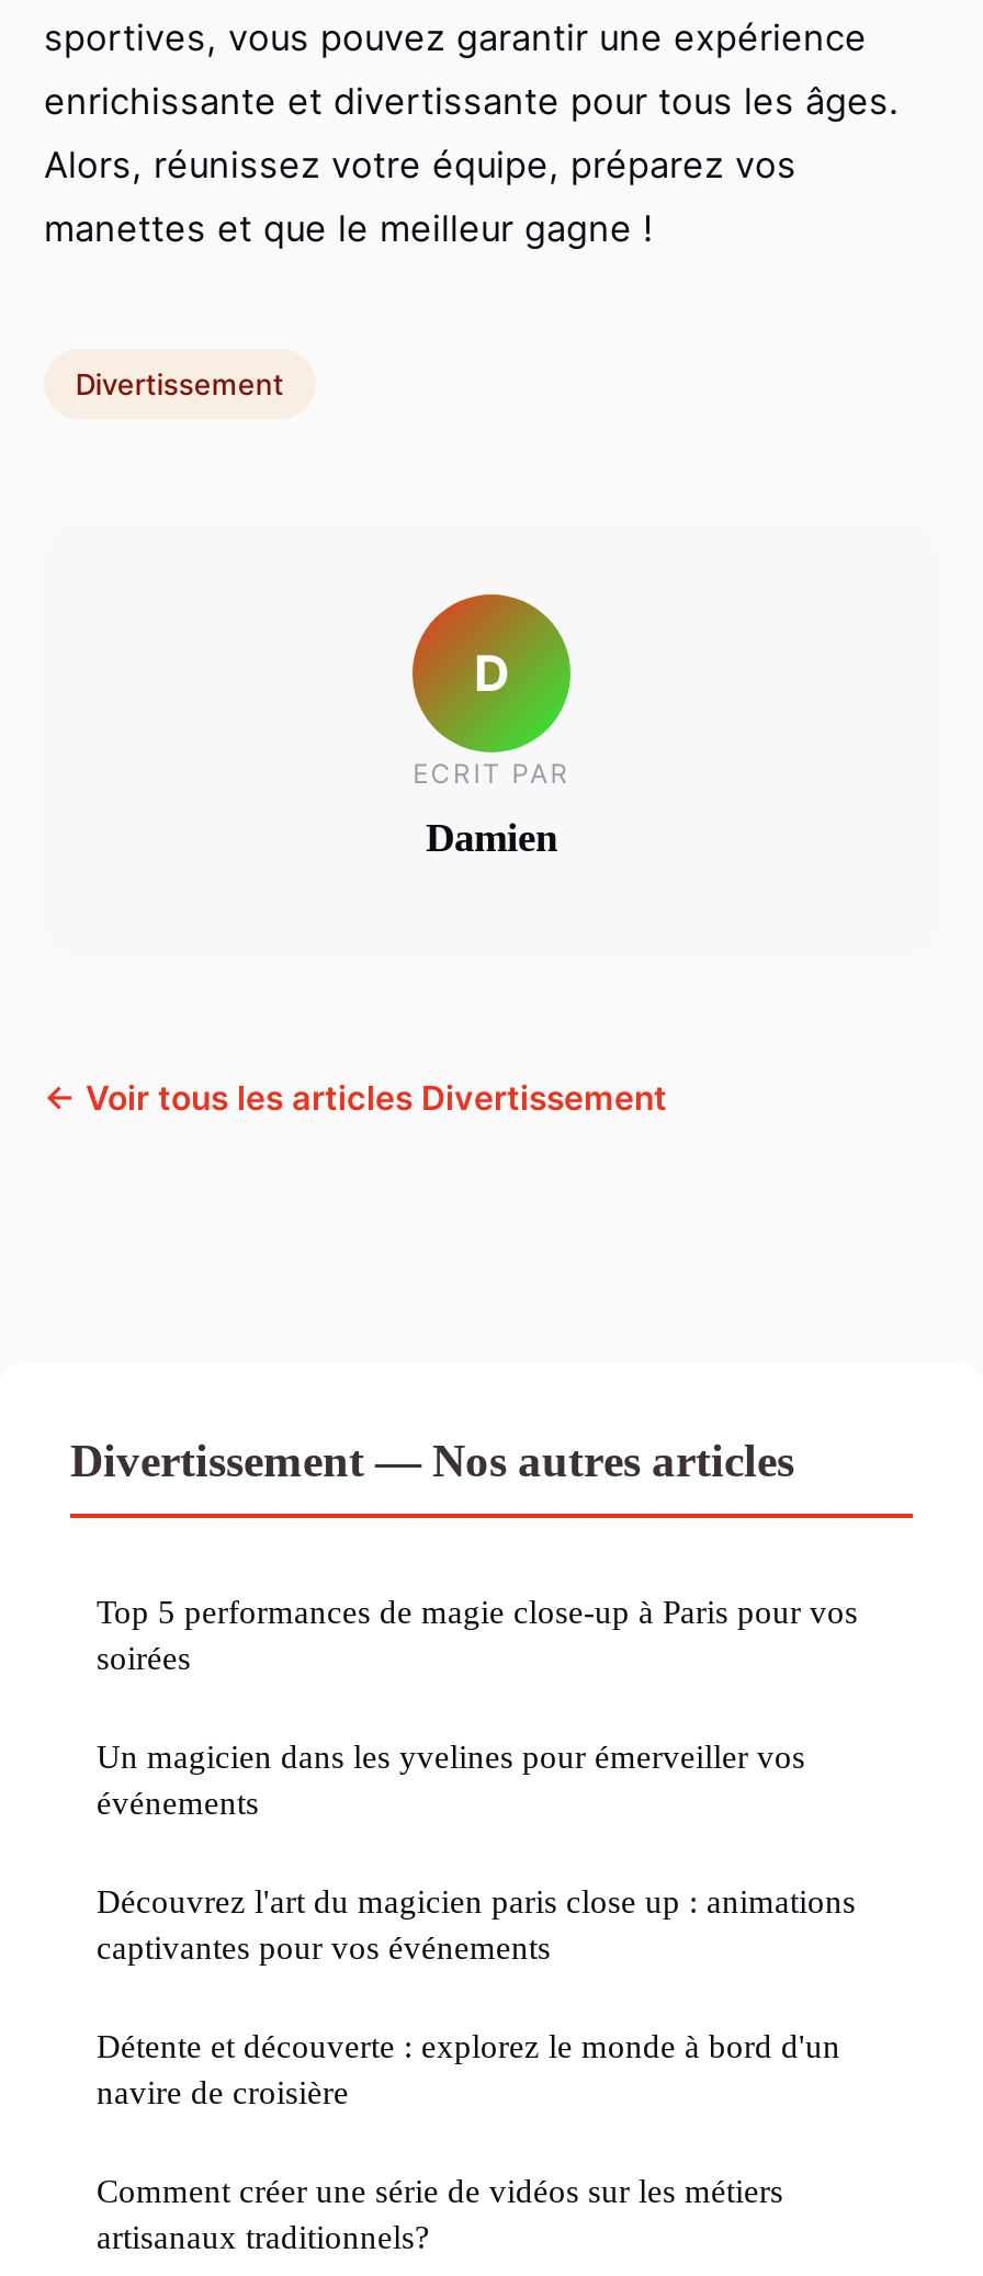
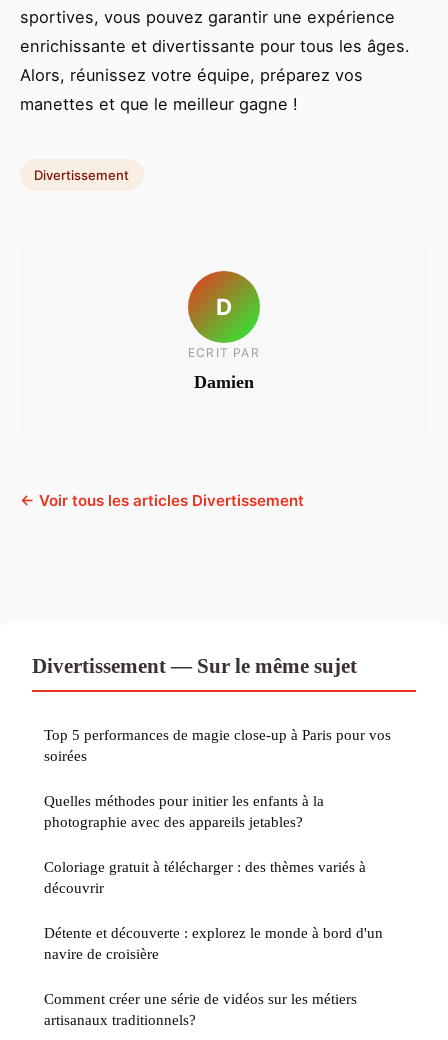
- Divertissement — Nos autres articles
+ Divertissement — Sur le même sujet

- Un magicien dans les yvelines pour émerveiller vos
- événements
+ Quelles méthodes pour initier les enfants à la
+ photographie avec des appareils jetables?

- Découvrez l'art du magicien paris close up : animations
- captivantes pour vos événements
+ Coloriage gratuit à télécharger : des thèmes variés à
+ découvrir
